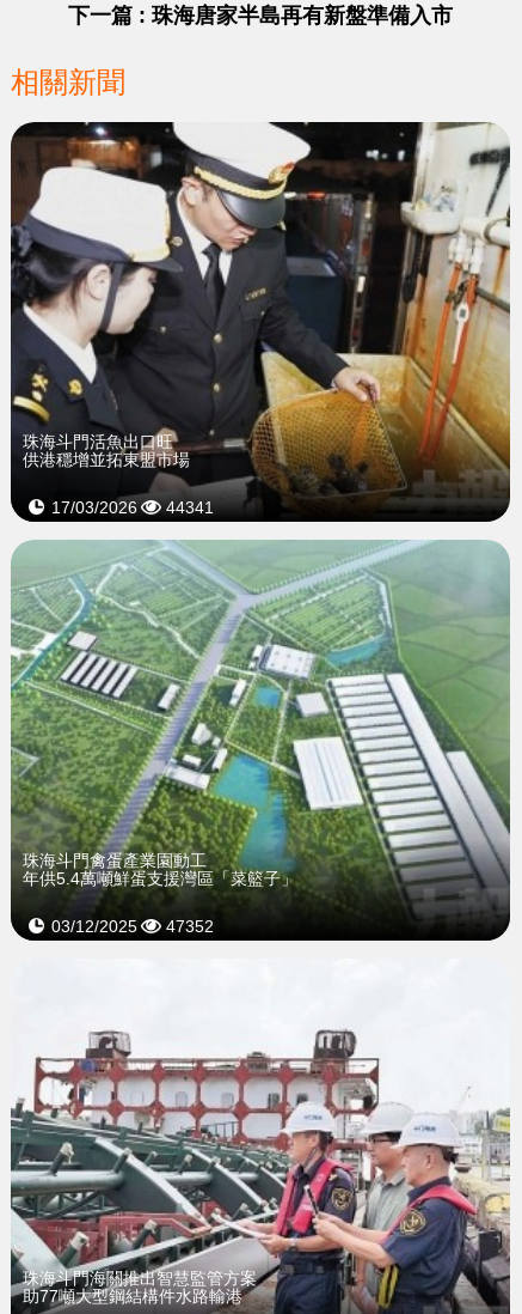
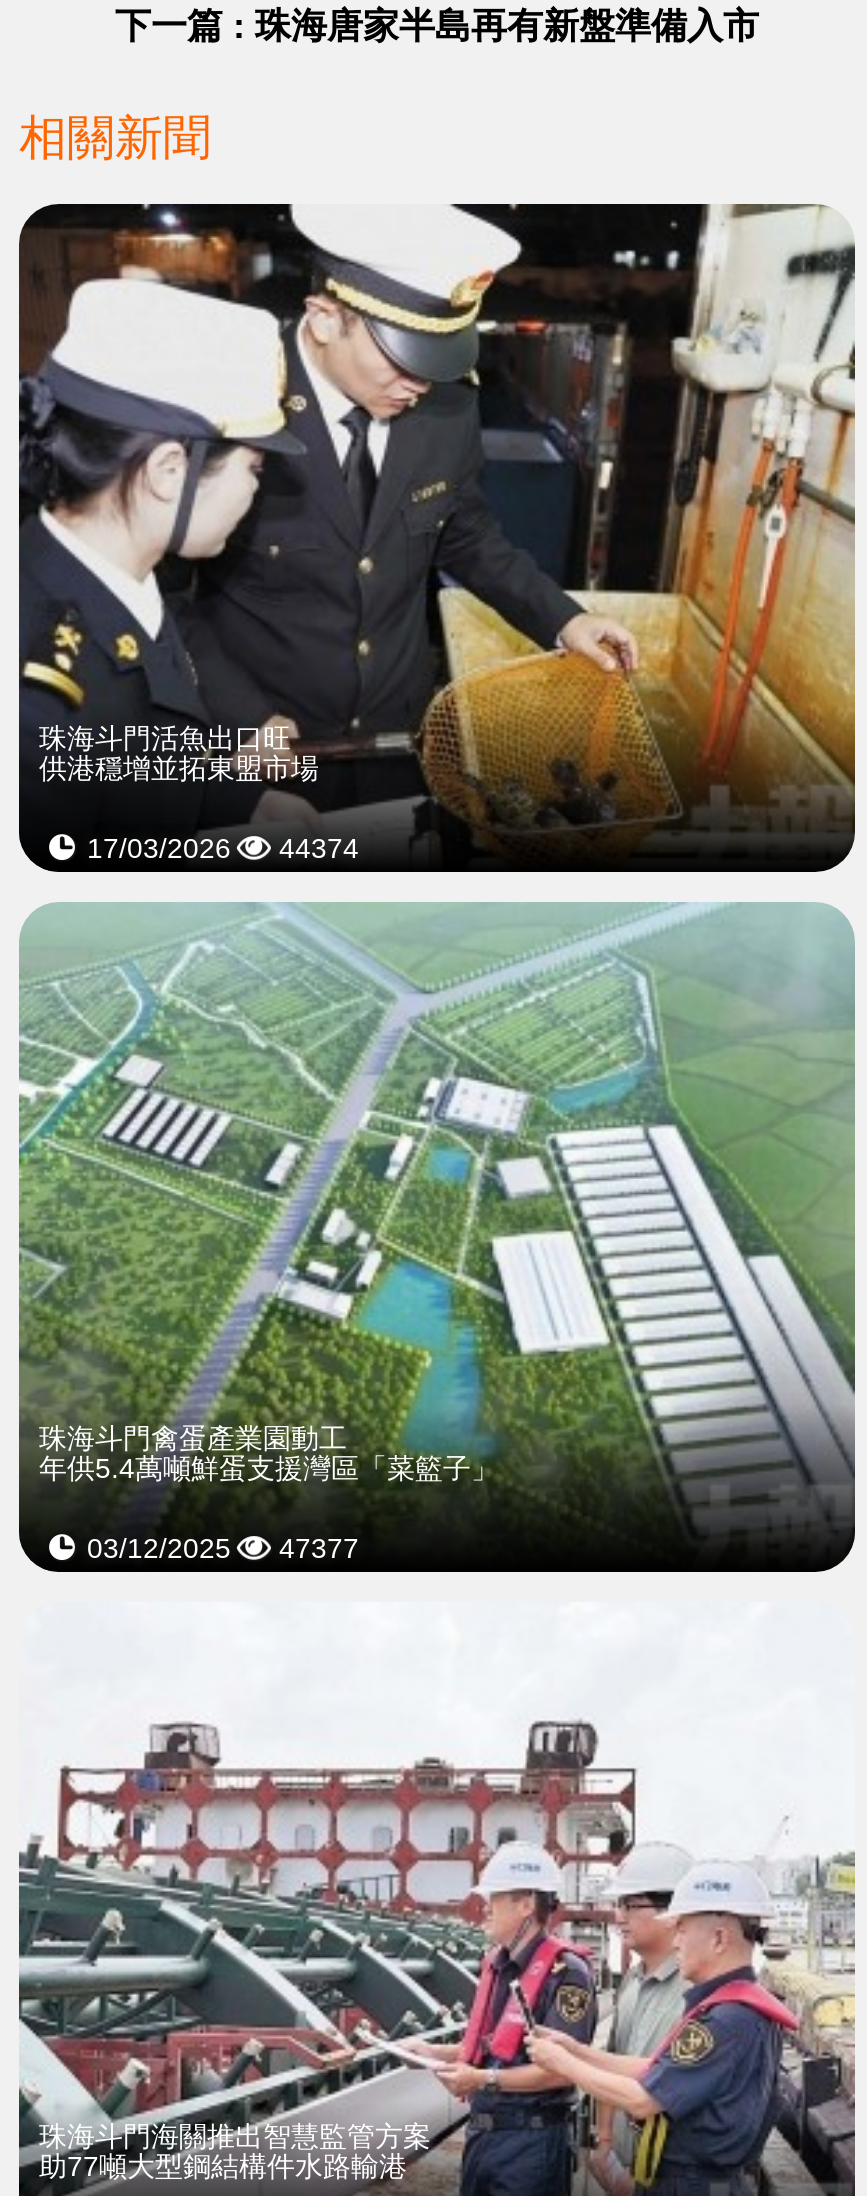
- 17/03/2026 44341
+ 17/03/2026 44374

- 03/12/2025 47352
+ 03/12/2025 47377
